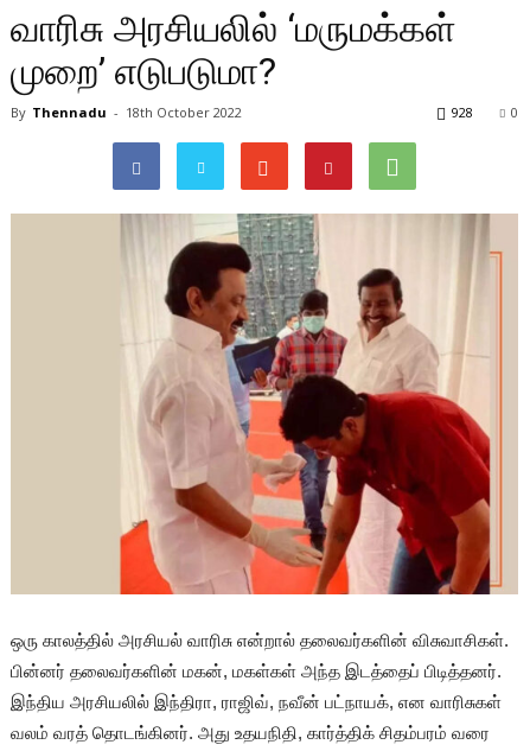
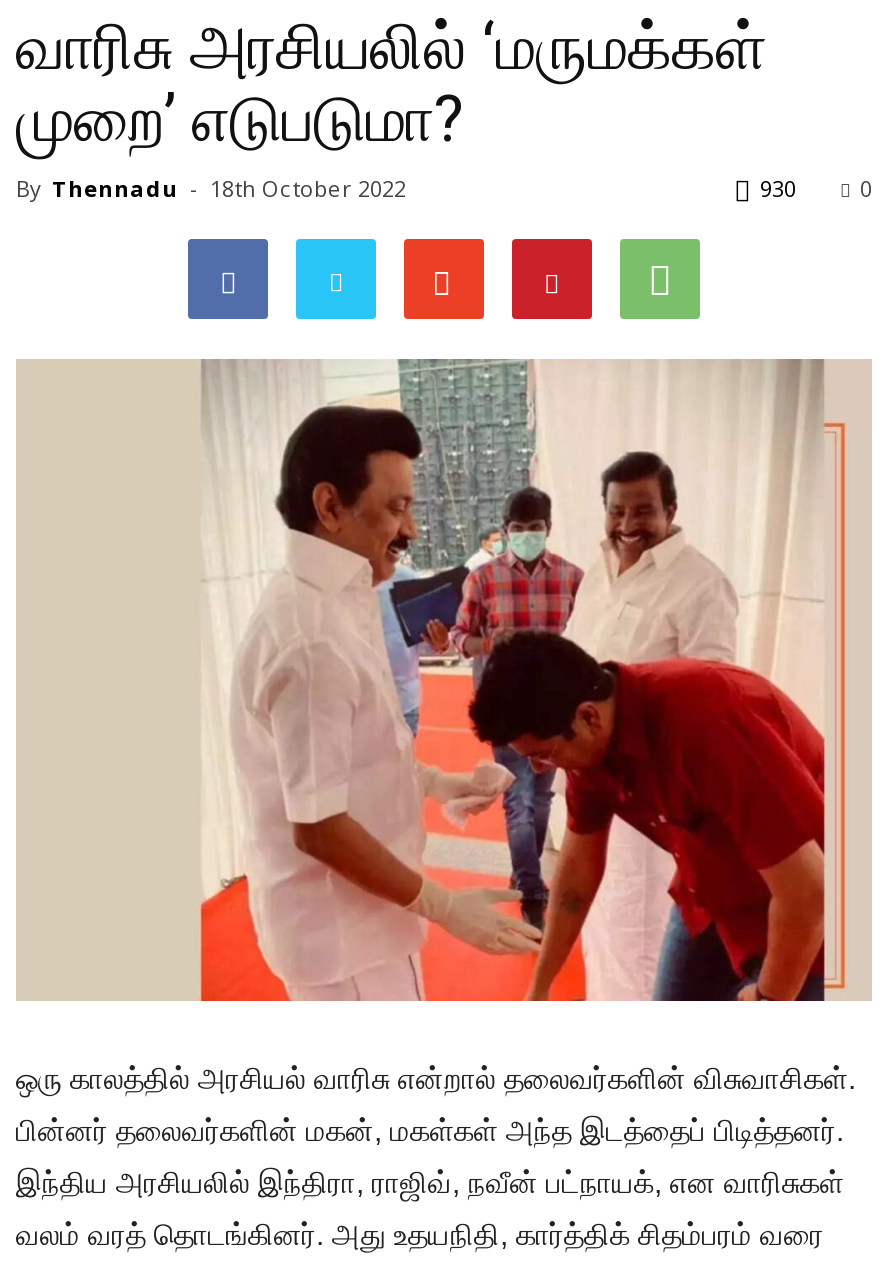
- 928
+ 930
